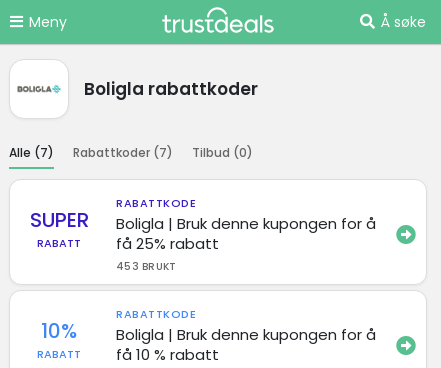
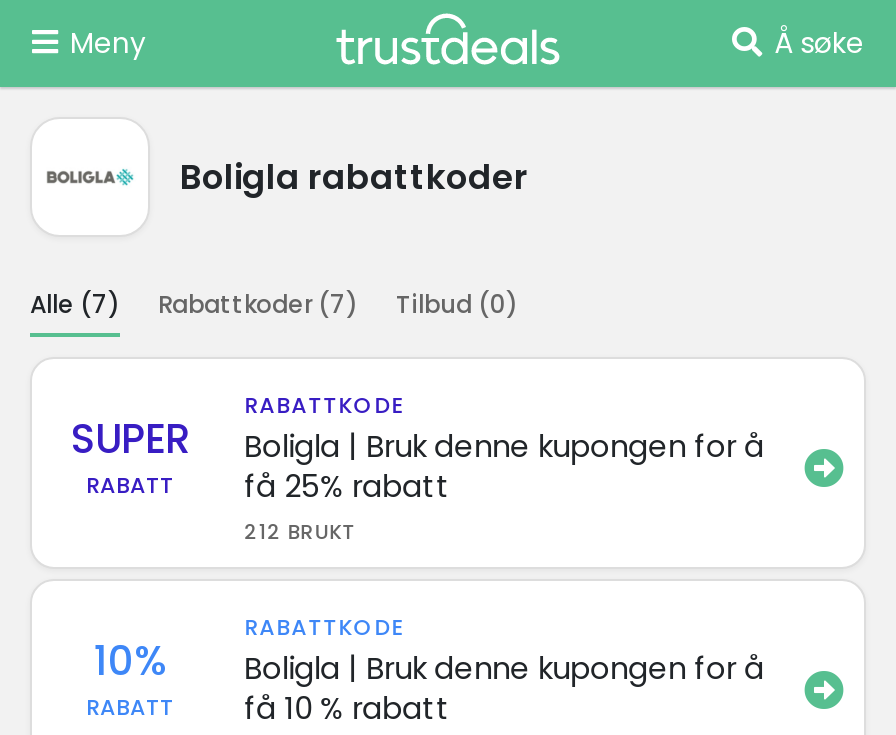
- 453 BRUKT
+ 212 BRUKT
